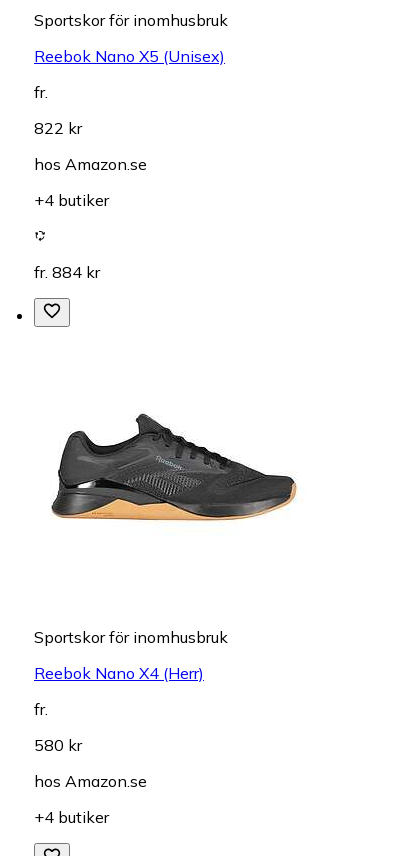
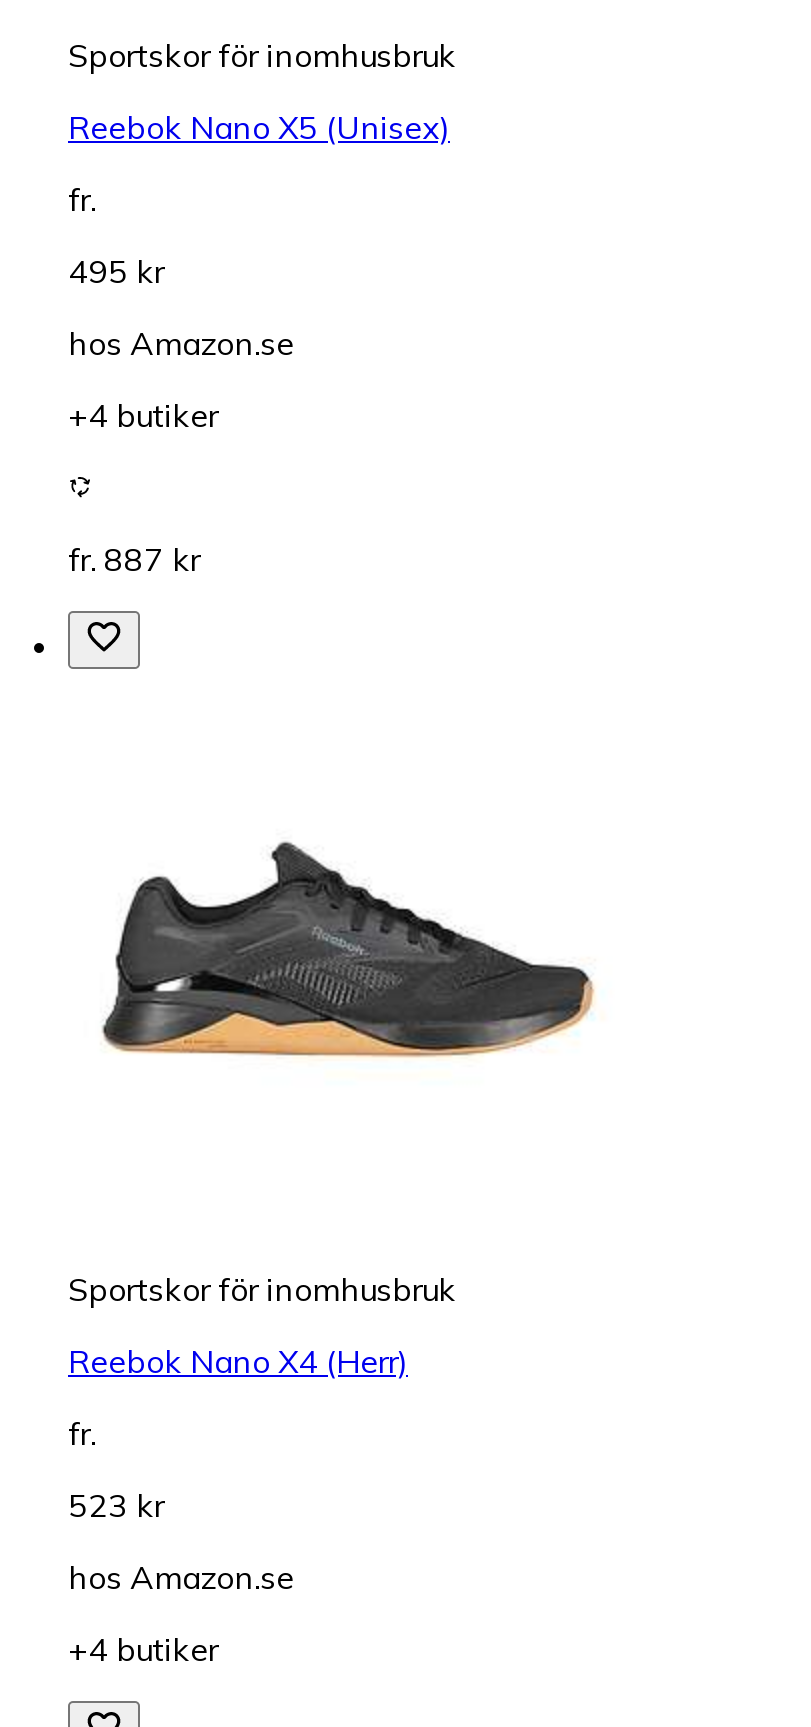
- 822 kr
+ 495 kr

- fr. 884 kr
+ fr. 887 kr

- 580 kr
+ 523 kr
